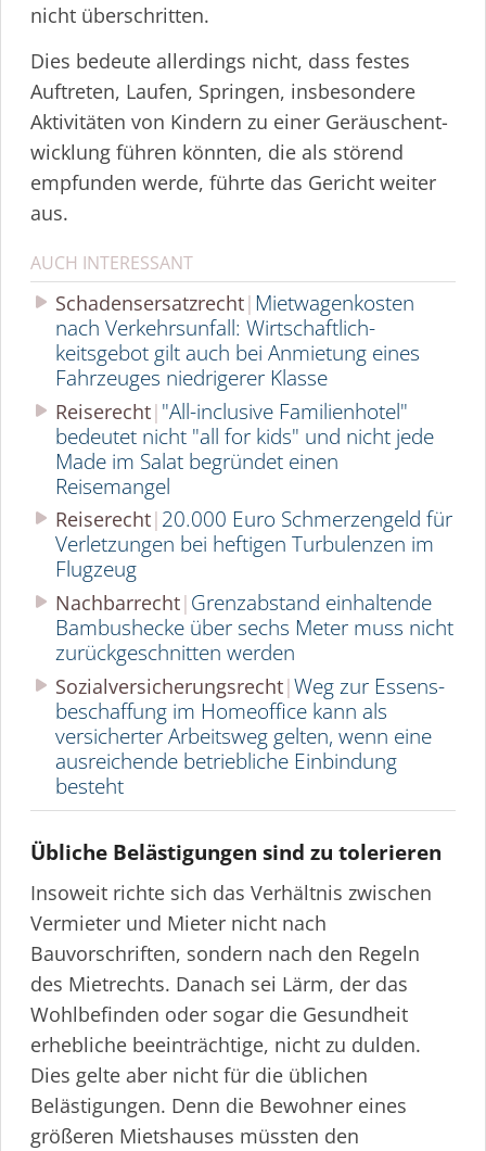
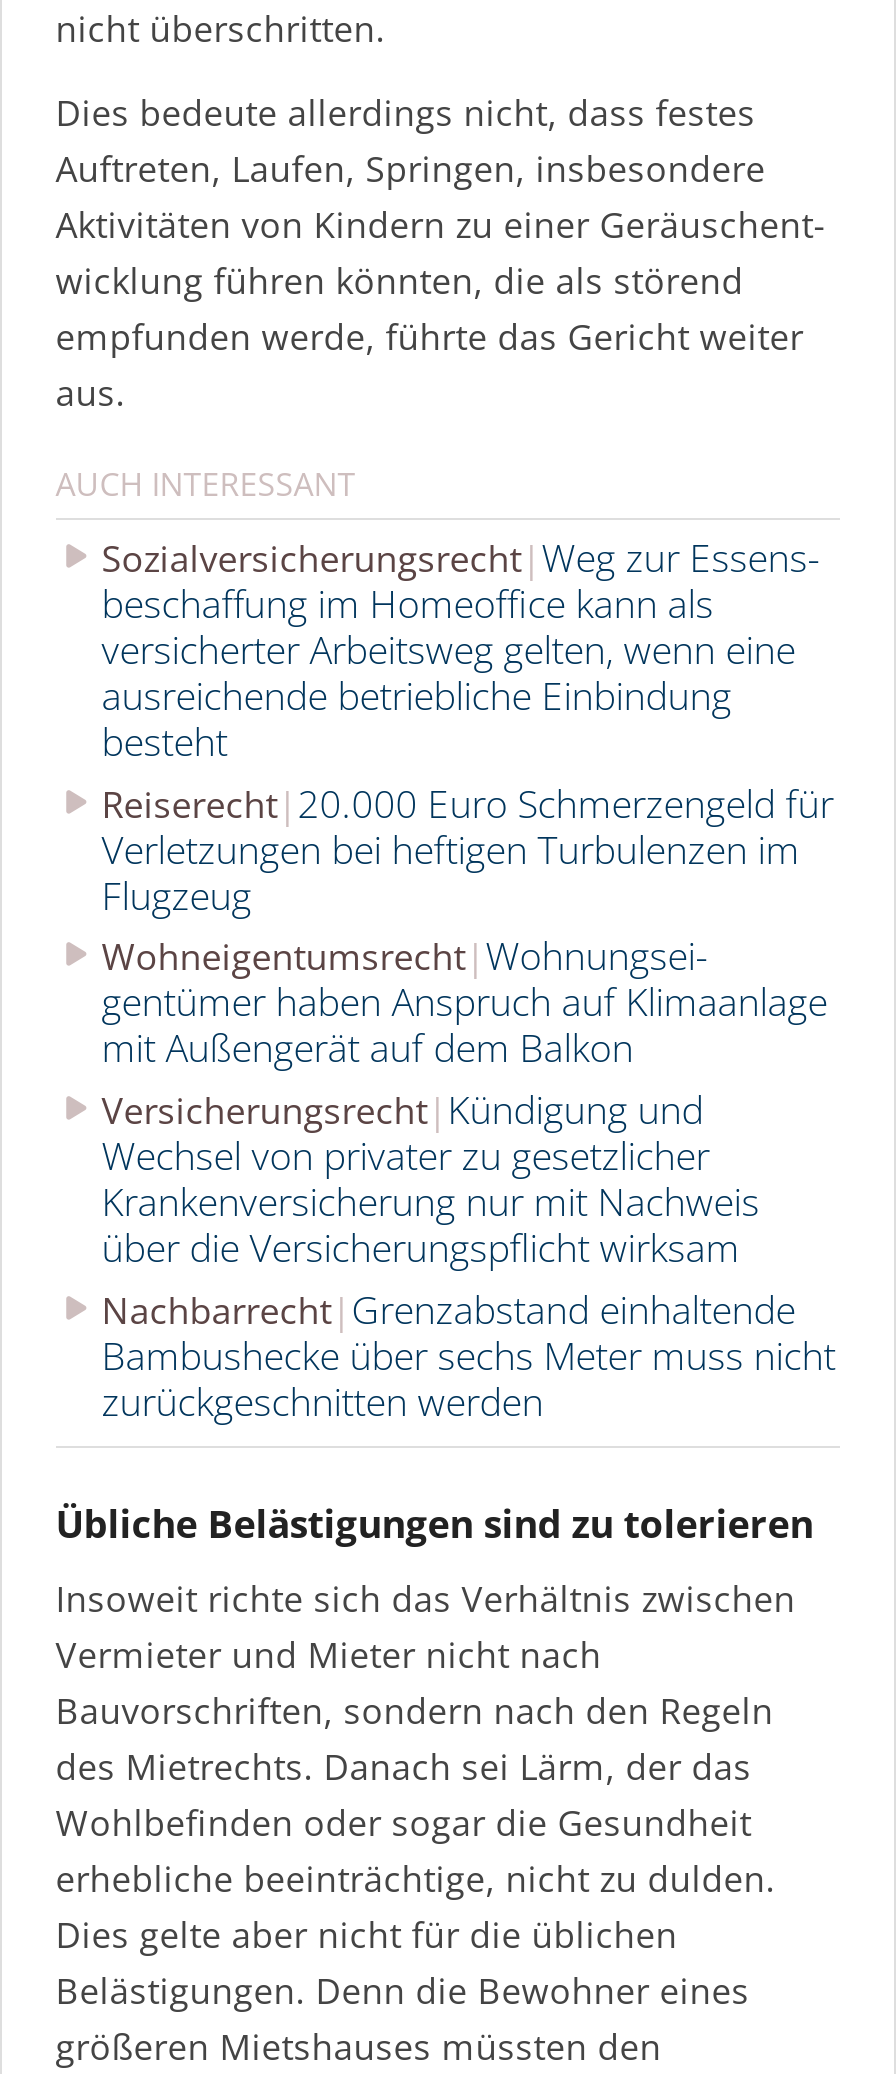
- Schadensersatzrecht Mietwagenkosten
- nach Verkehrsunfall: Wirtschaftlich
- keitsgebot gilt auch bei Anmietung eines
- Fahrzeuges niedrigerer Klasse
- Reiserecht "All-inclusive Familienhotel"
- bedeutet nicht "all for kids" und nicht jede
- Made im Salat begründet einen
- Reisemangel

moved down: Reiserecht 20.000 Euro Schmerzengeld für | Verletzungen bei heftigen Turbulenzen im | Flugzeug | Nachbarrecht Grenzabstand einhaltende | Bambushecke über sechs Meter muss nicht | zurückgeschnitten werden

moved up: Sozialversicherungsrecht Weg zur Essens | beschaffung im Homeoffice kann als | versicherter Arbeitsweg gelten, wenn eine | ausreichende betriebliche Einbindung | besteht

+ Wohneigentumsrecht Wohnungsei
+ gentümer haben Anspruch auf Klimaanlage
+ mit Außengerät auf dem Balkon
+ Versicherungsrecht Kündigung und
+ Wechsel von privater zu gesetzlicher
+ Krankenversicherung nur mit Nachweis
+ über die Versicherungspflicht wirksam
